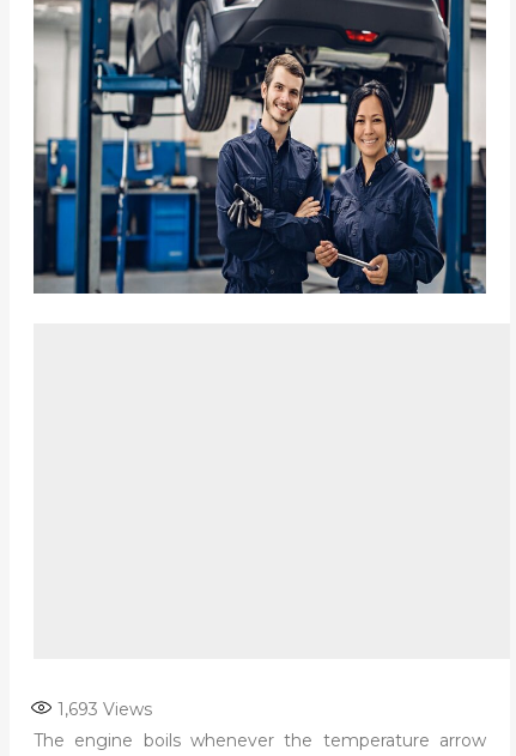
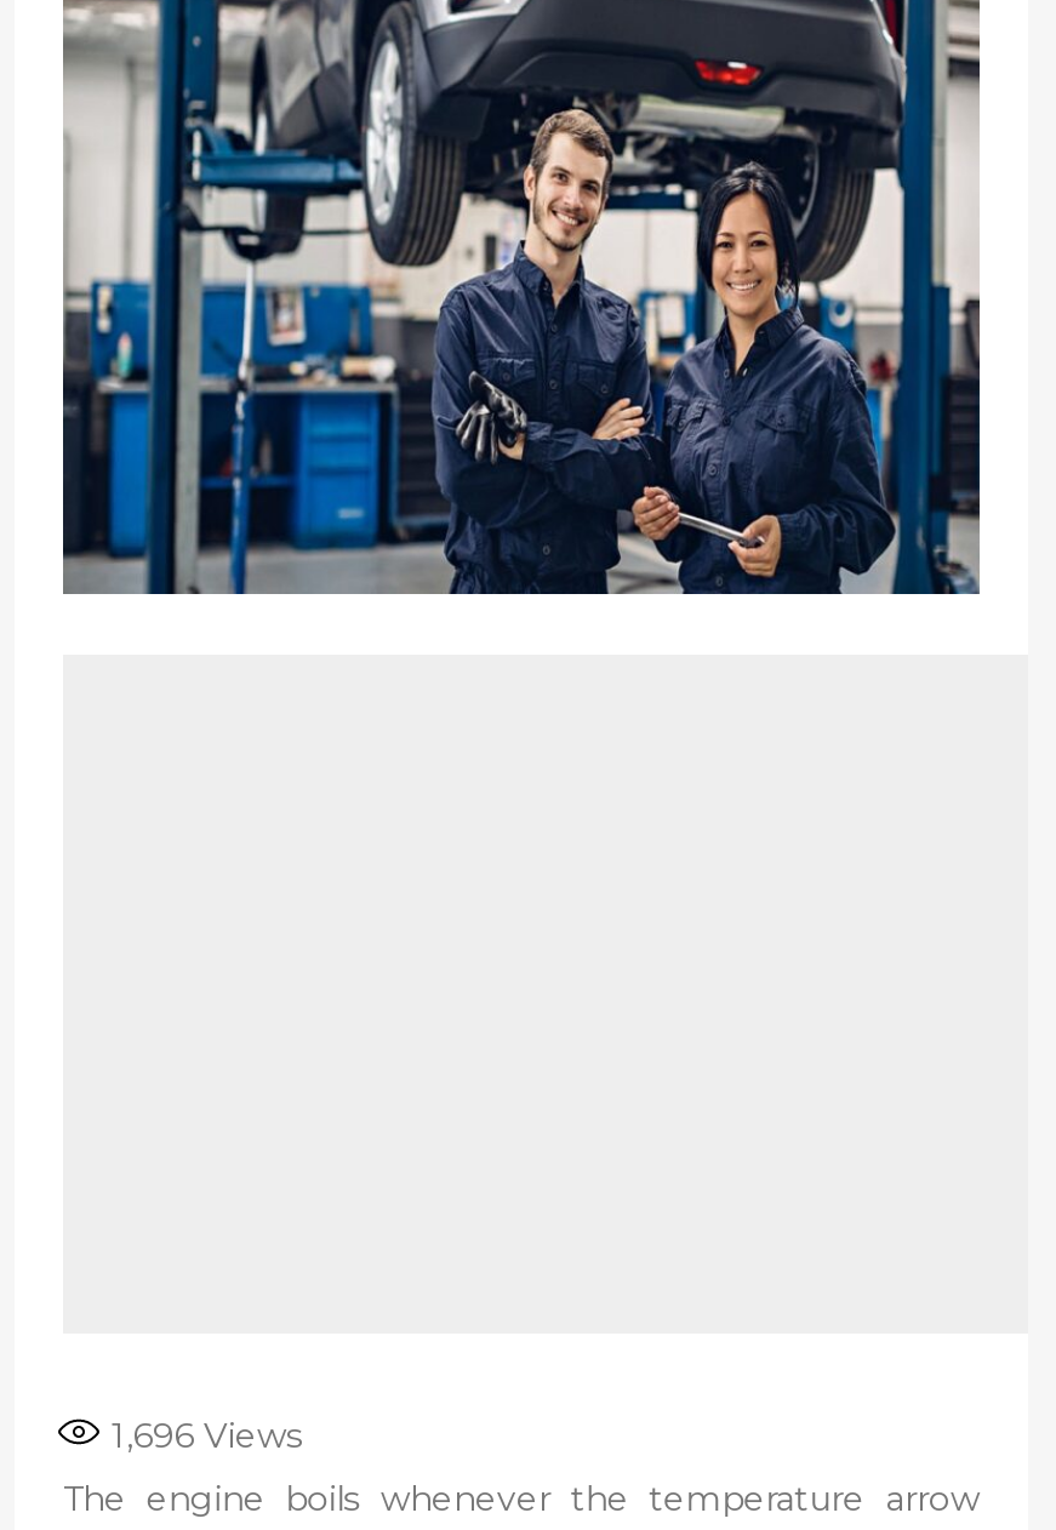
- 1,693 Views
+ 1,696 Views
